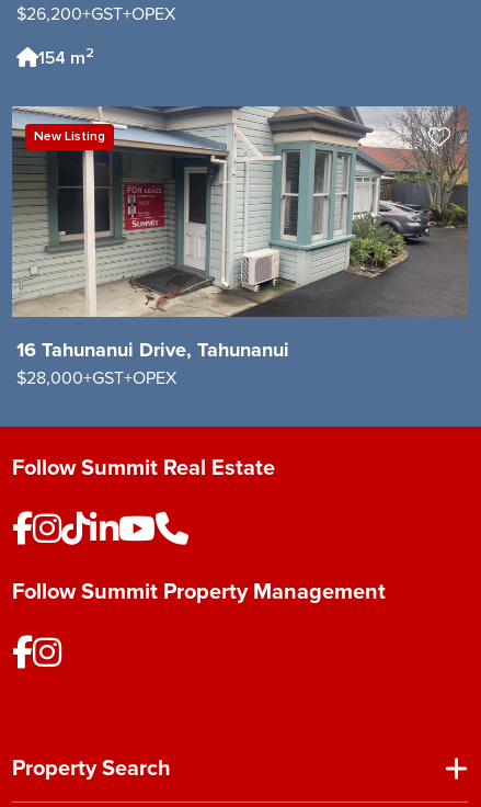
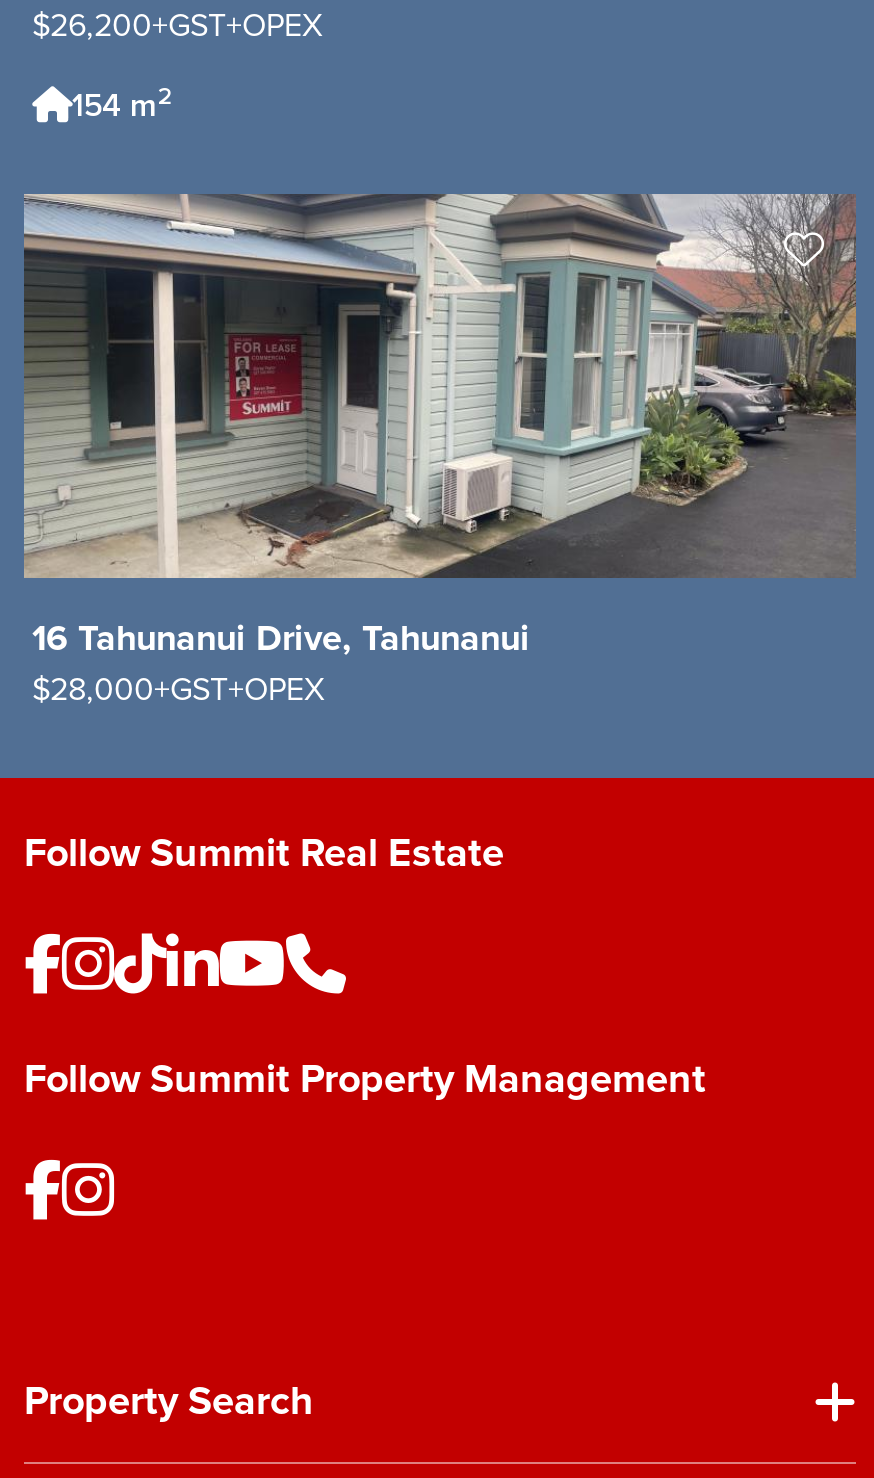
- New Listing
